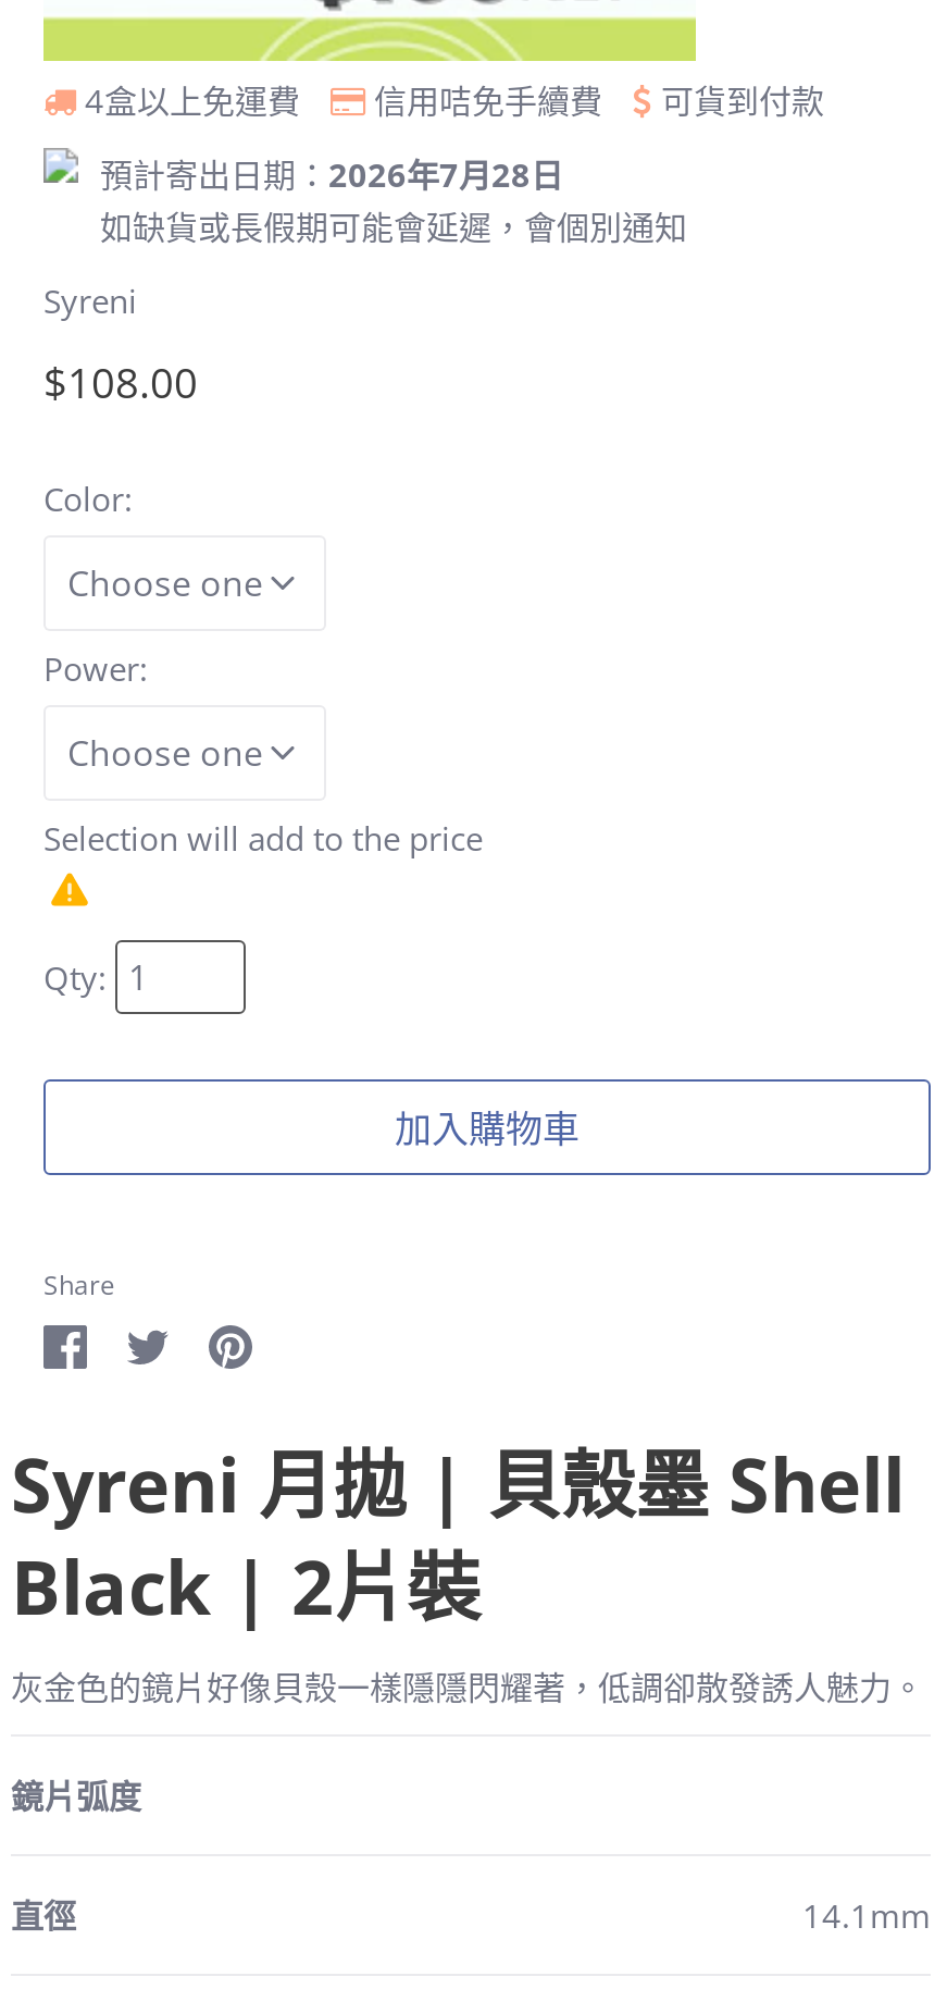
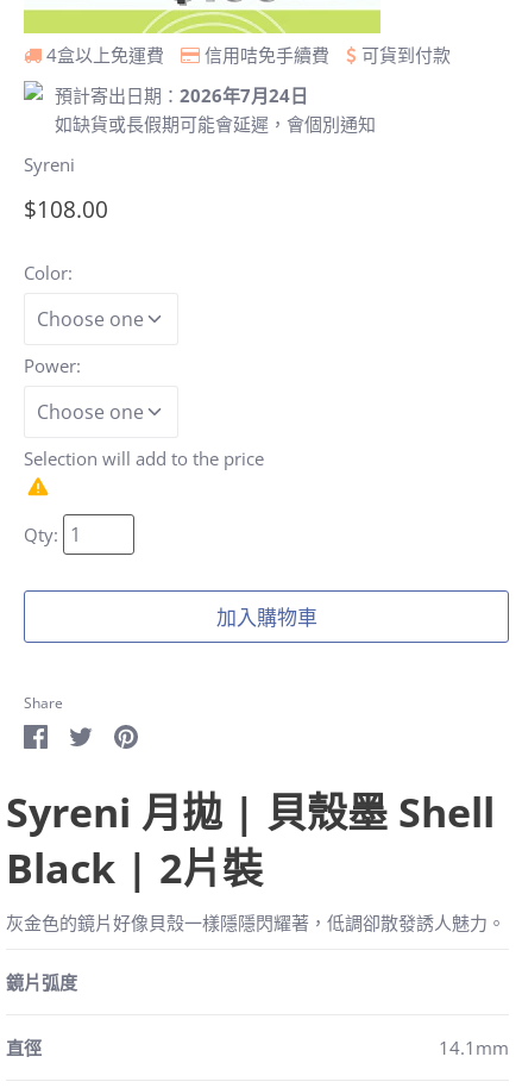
- 預計寄出日期：2026年7月28日
+ 預計寄出日期：2026年7月24日
